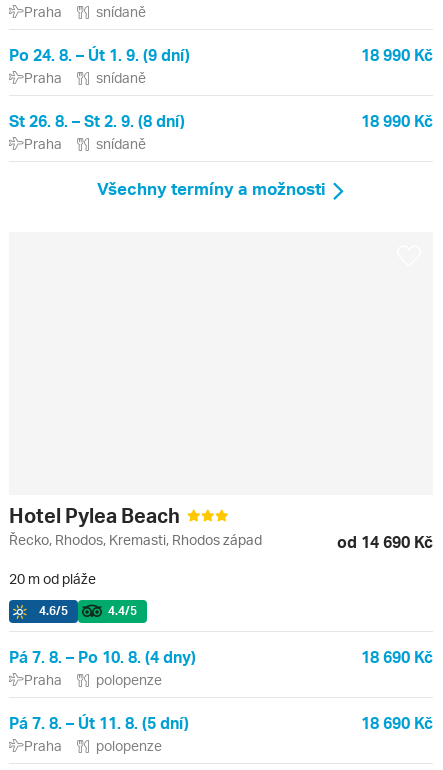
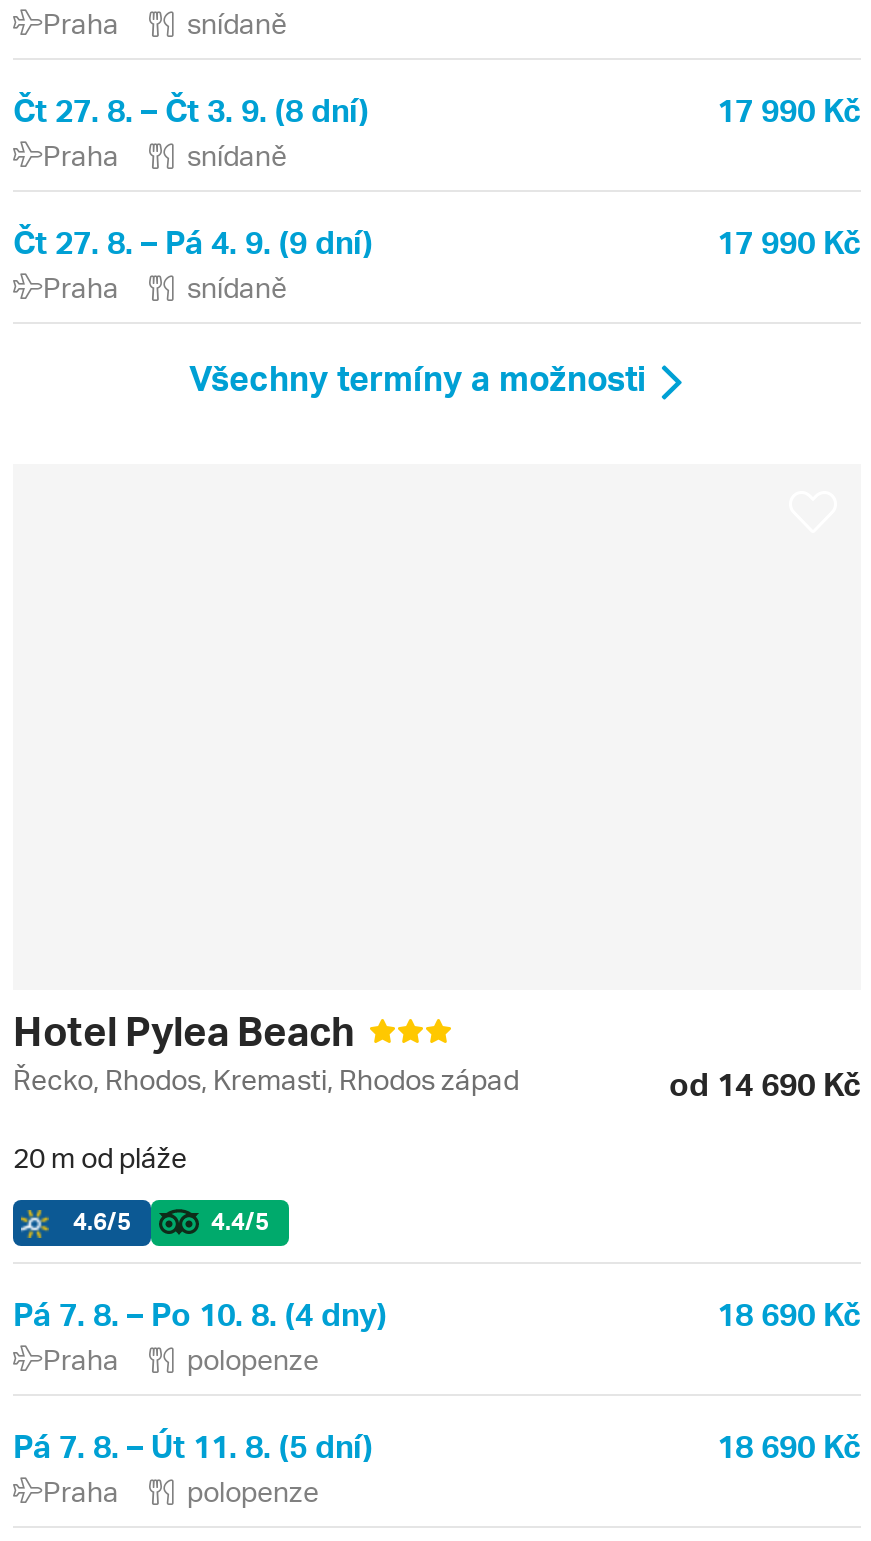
- Po 24. 8. – Út 1. 9. (9 dní)
+ Čt 27. 8. – Čt 3. 9. (8 dní)

- 18 990 Kč
+ 17 990 Kč

- St 26. 8. – St 2. 9. (8 dní)
+ Čt 27. 8. – Pá 4. 9. (9 dní)

- 18 990 Kč
+ 17 990 Kč
